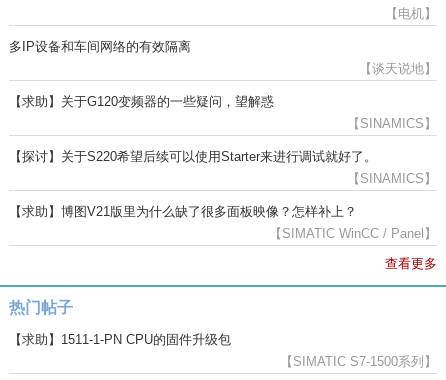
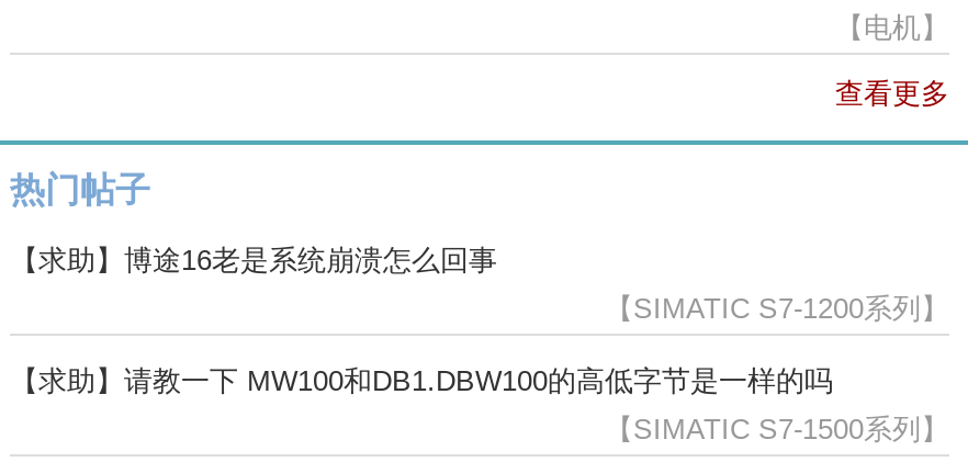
- 多IP设备和车间网络的有效隔离
- 【谈天说地】
- 【求助】关于G120变频器的一些疑问，望解惑
- 【SINAMICS】
- 【探讨】关于S220希望后续可以使用Starter来进行调试就好了。
- 【SINAMICS】
- 【求助】博图V21版里为什么缺了很多面板映像？怎样补上？
- 【SIMATIC WinCC / Panel】

moved up: 查看更多 | 热门帖子

- 【求助】1511-1-PN CPU的固件升级包
+ 【求助】博途16老是系统崩溃怎么回事
+ 【SIMATIC S7-1200系列】
+ 【求助】请教一下 MW100和DB1.DBW100的高低字节是一样的吗
